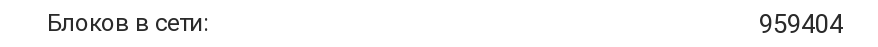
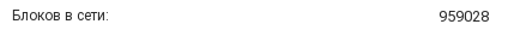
- 959404
+ 959028
